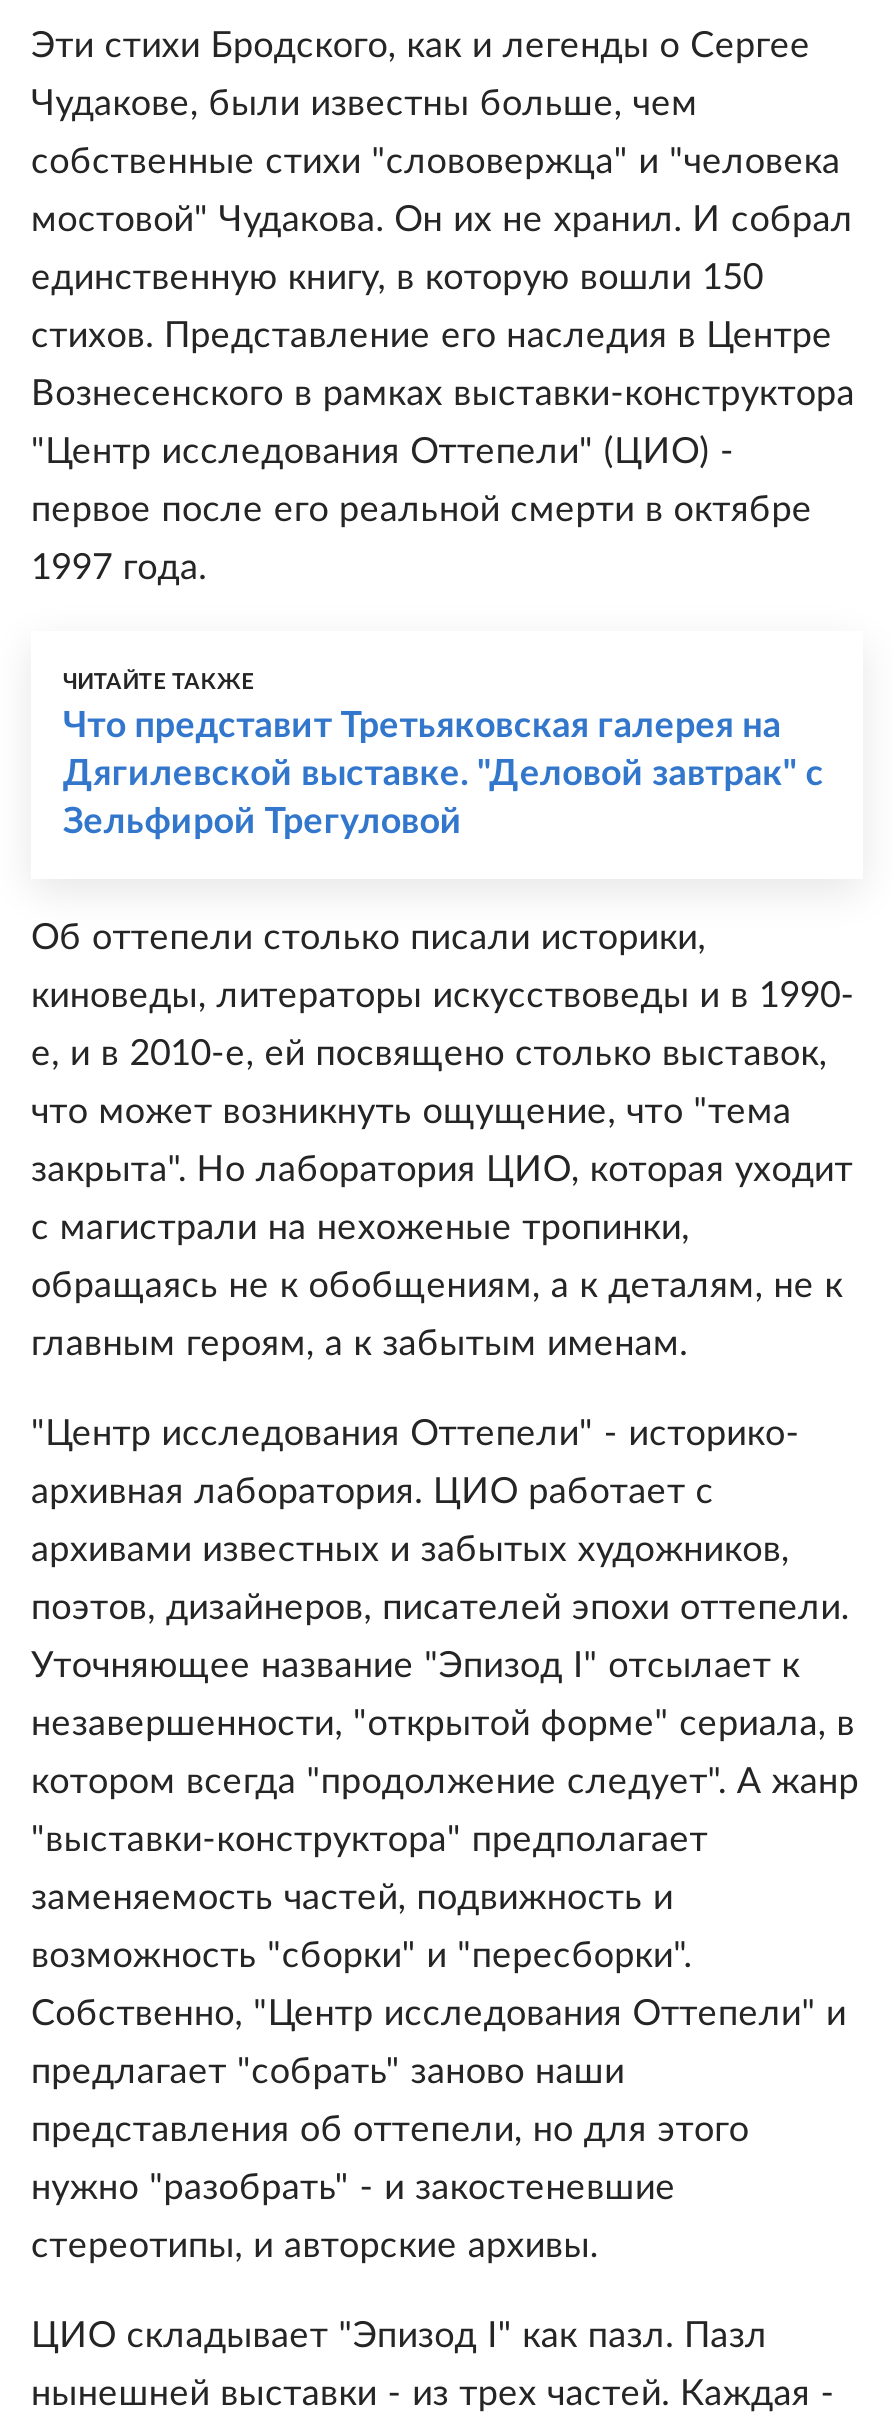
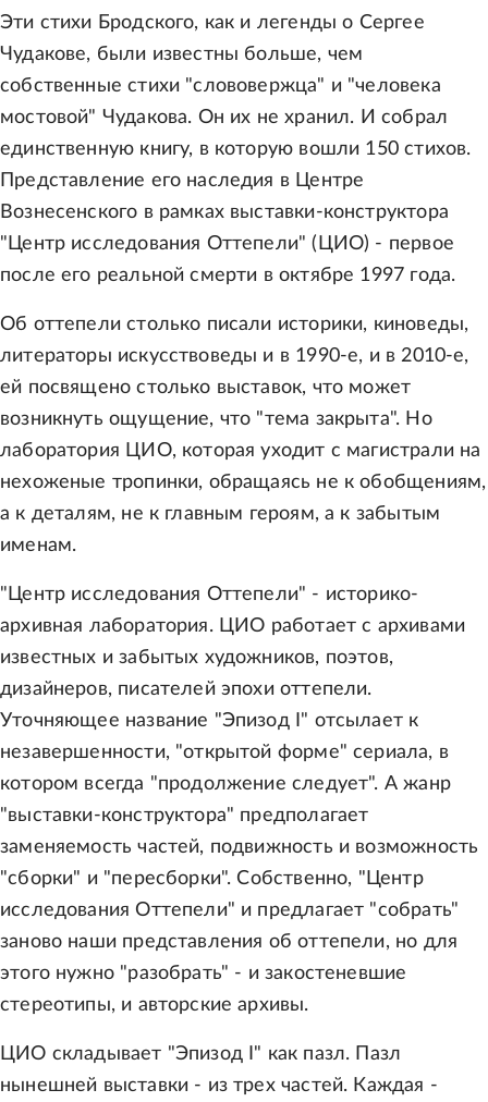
- "Центр исследования Оттепели" (ЦИО) -
- первое после его реальной смерти в октябре
- 1997 года.
- ЧИТАЙТЕ ТАКЖЕ
- Что представит Третьяковская галерея на
- Дягилевской выставке. "Деловой завтрак" с
- Зельфирой Трегуловой
- Об оттепели столько писали историки,
- киноведы, литераторы искусствоведы и в 1990-
- е, и в 2010-е, ей посвящено столько выставок,
- что может возникнуть ощущение, что "тема
- закрыта". Но лаборатория ЦИО, которая уходит
- с магистрали на нехоженые тропинки,
- обращаясь не к обобщениям, а к деталям, не к
- главным героям, а к забытым именам.
+ "Центр исследования Оттепели" (ЦИО) - первое
+ после его реальной смерти в октябре 1997 года.
+ Об оттепели столько писали историки, киноведы,
+ литераторы искусствоведы и в 1990-е, и в 2010-е,
+ ей посвящено столько выставок, что может
+ возникнуть ощущение, что "тема закрыта". Но
+ лаборатория ЦИО, которая уходит с магистрали на
+ нехоженые тропинки, обращаясь не к обобщениям,
+ а к деталям, не к главным героям, а к забытым
+ именам.
